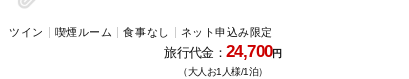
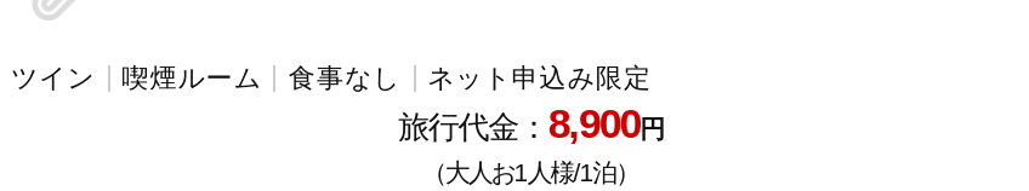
- 旅行代金：24,700円
+ 旅行代金：8,900円
